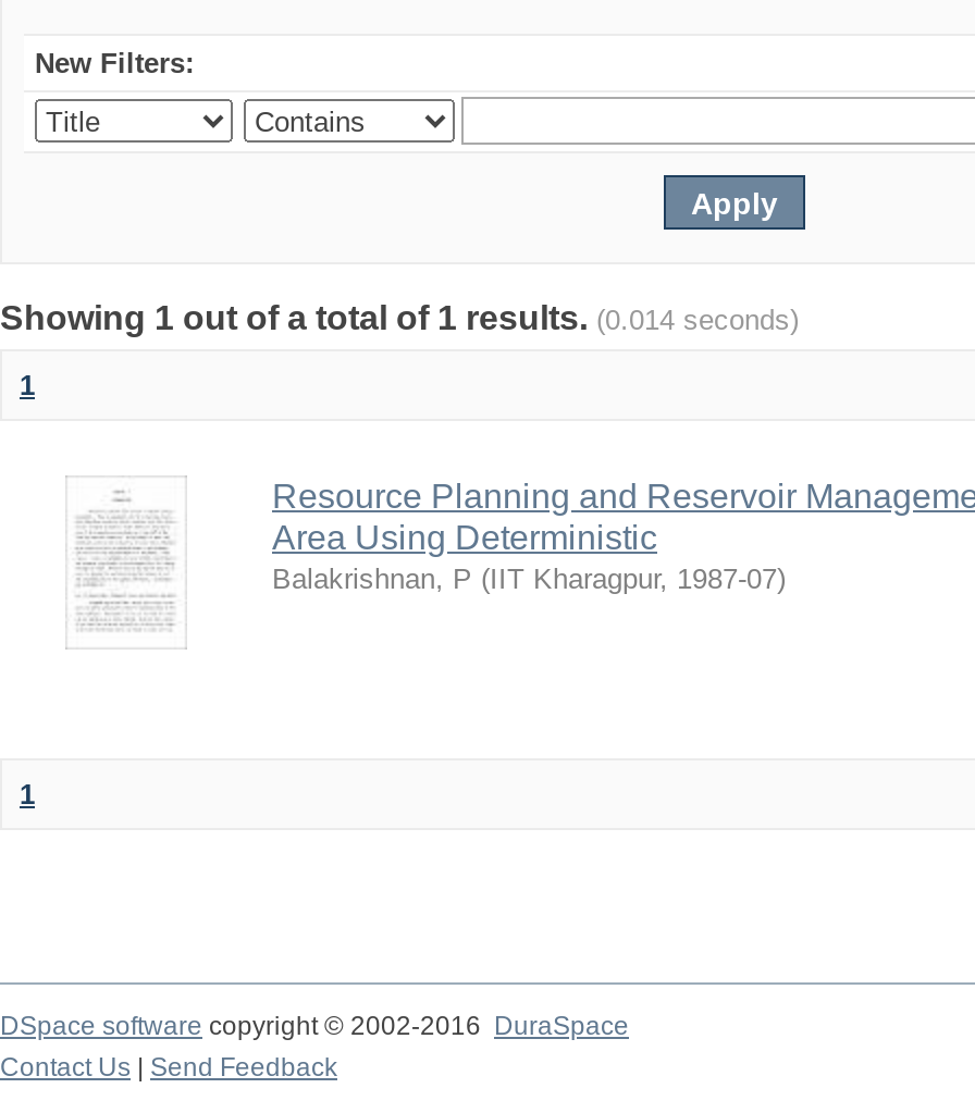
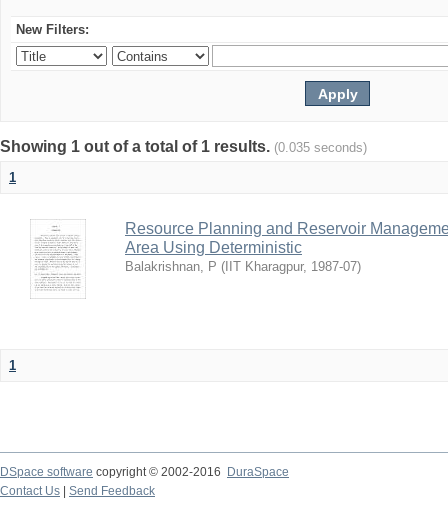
- Showing 1 out of a total of 1 results. (0.014 seconds)
+ Showing 1 out of a total of 1 results. (0.035 seconds)
